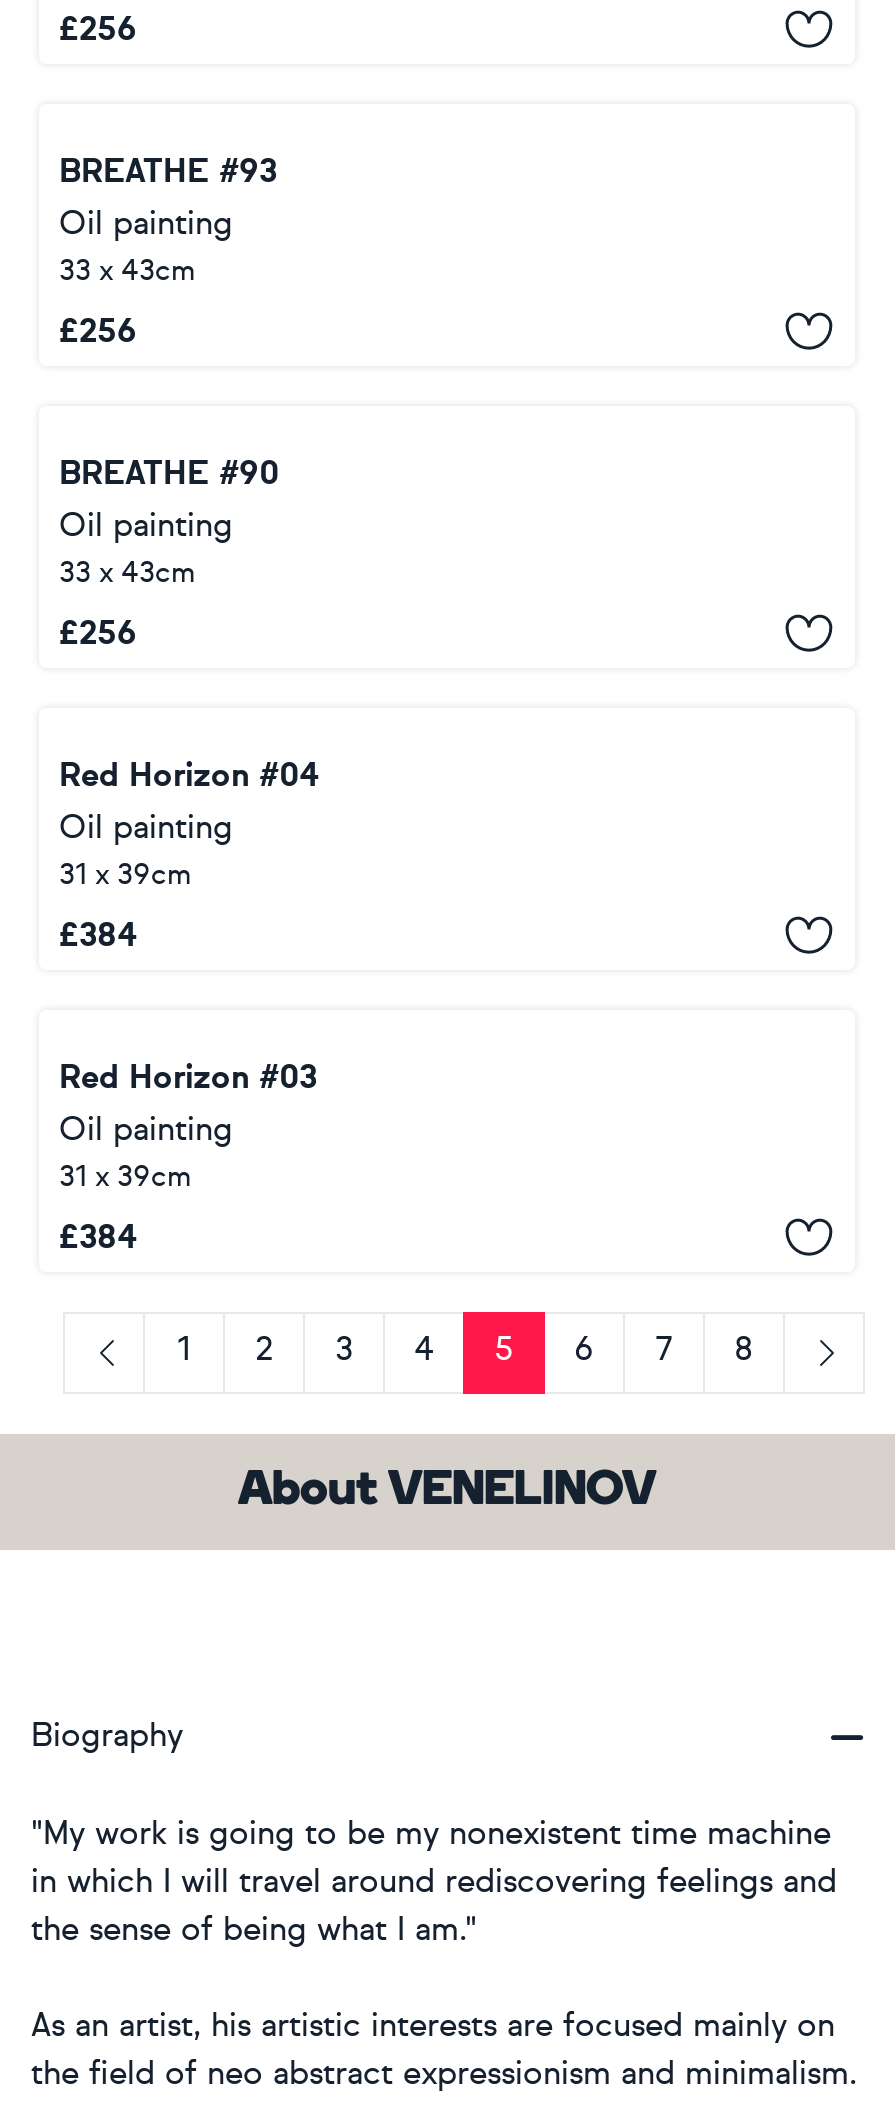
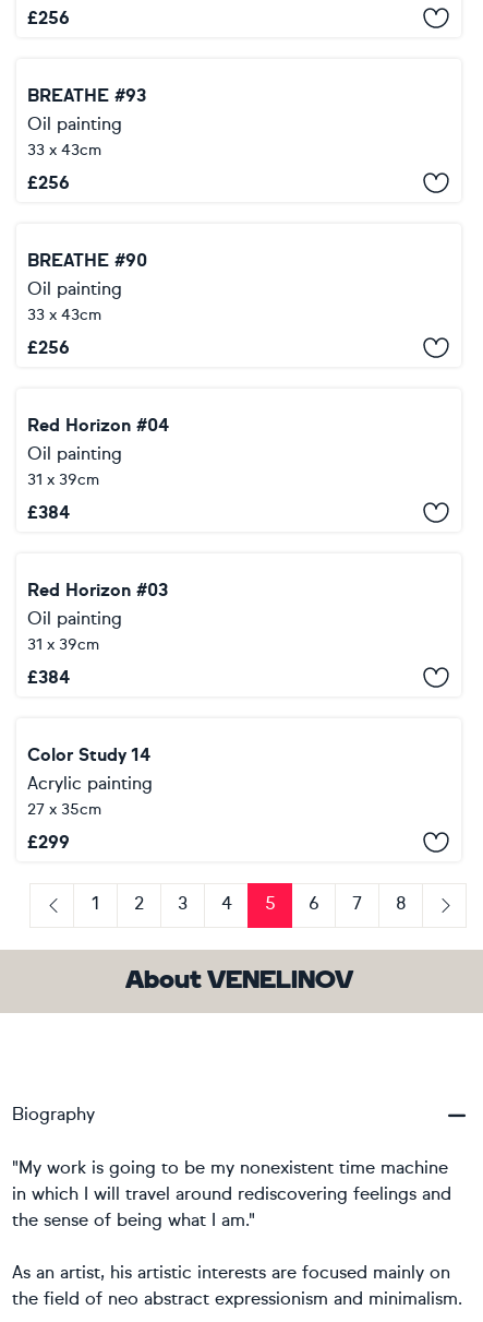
+ Color Study 14
+ Acrylic painting
+ 27 x 35cm
+ £299
